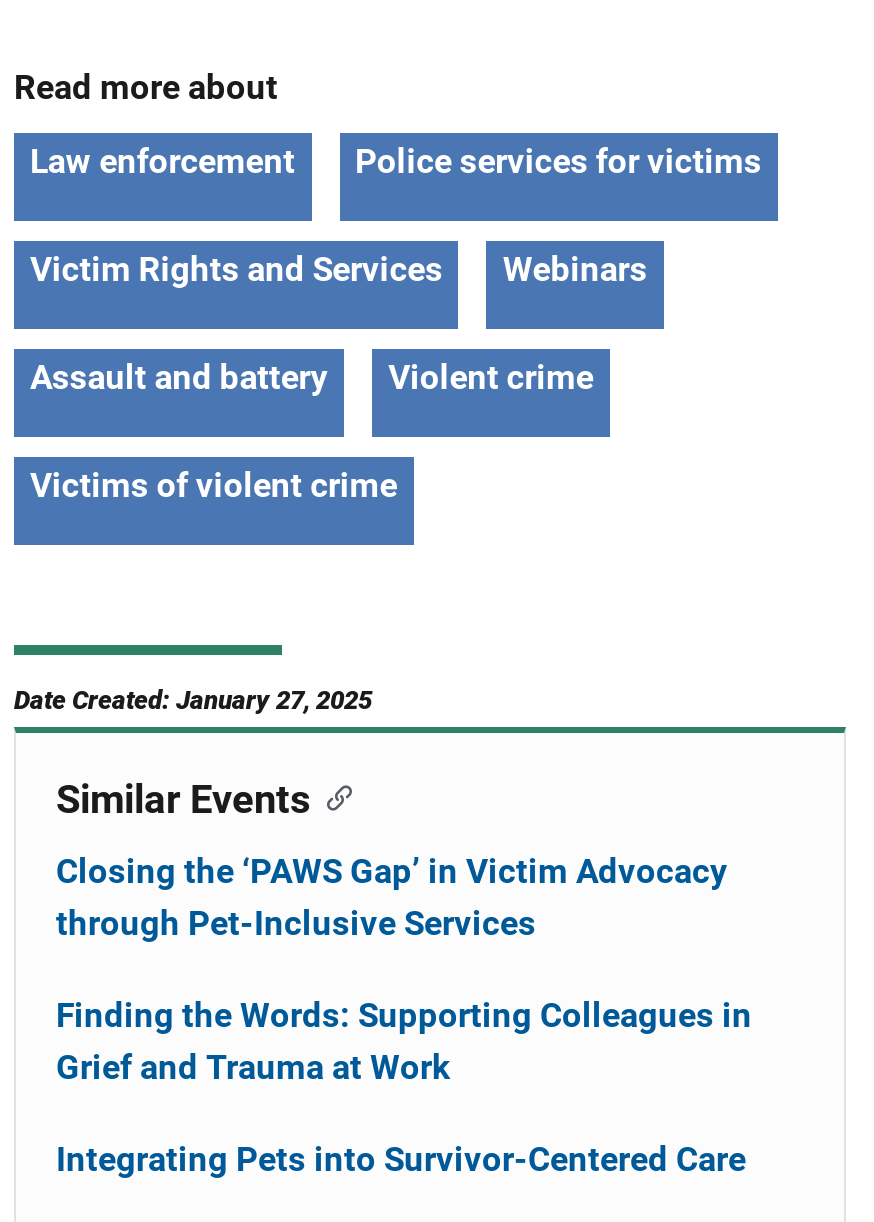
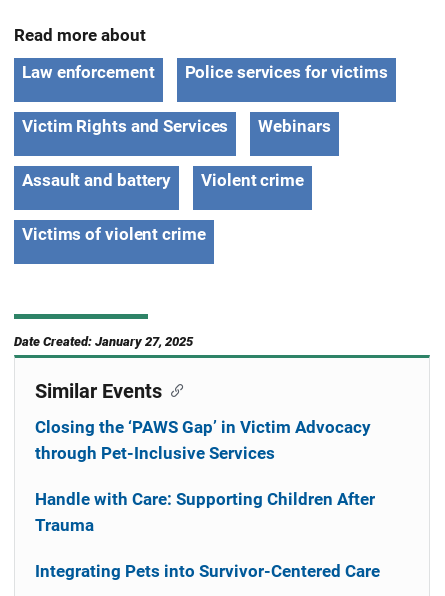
- Finding the Words: Supporting Colleagues in
- Grief and Trauma at Work
+ Handle with Care: Supporting Children After
+ Trauma
